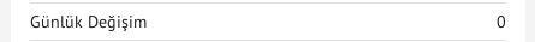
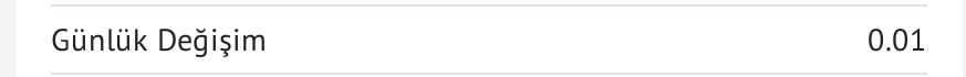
- 0
+ 0.01
